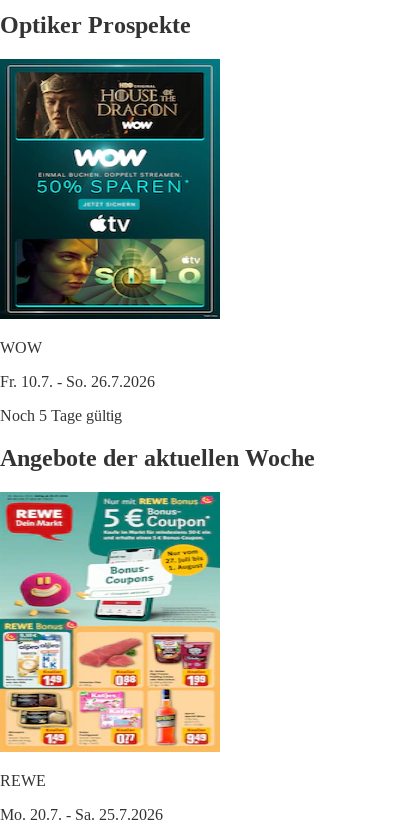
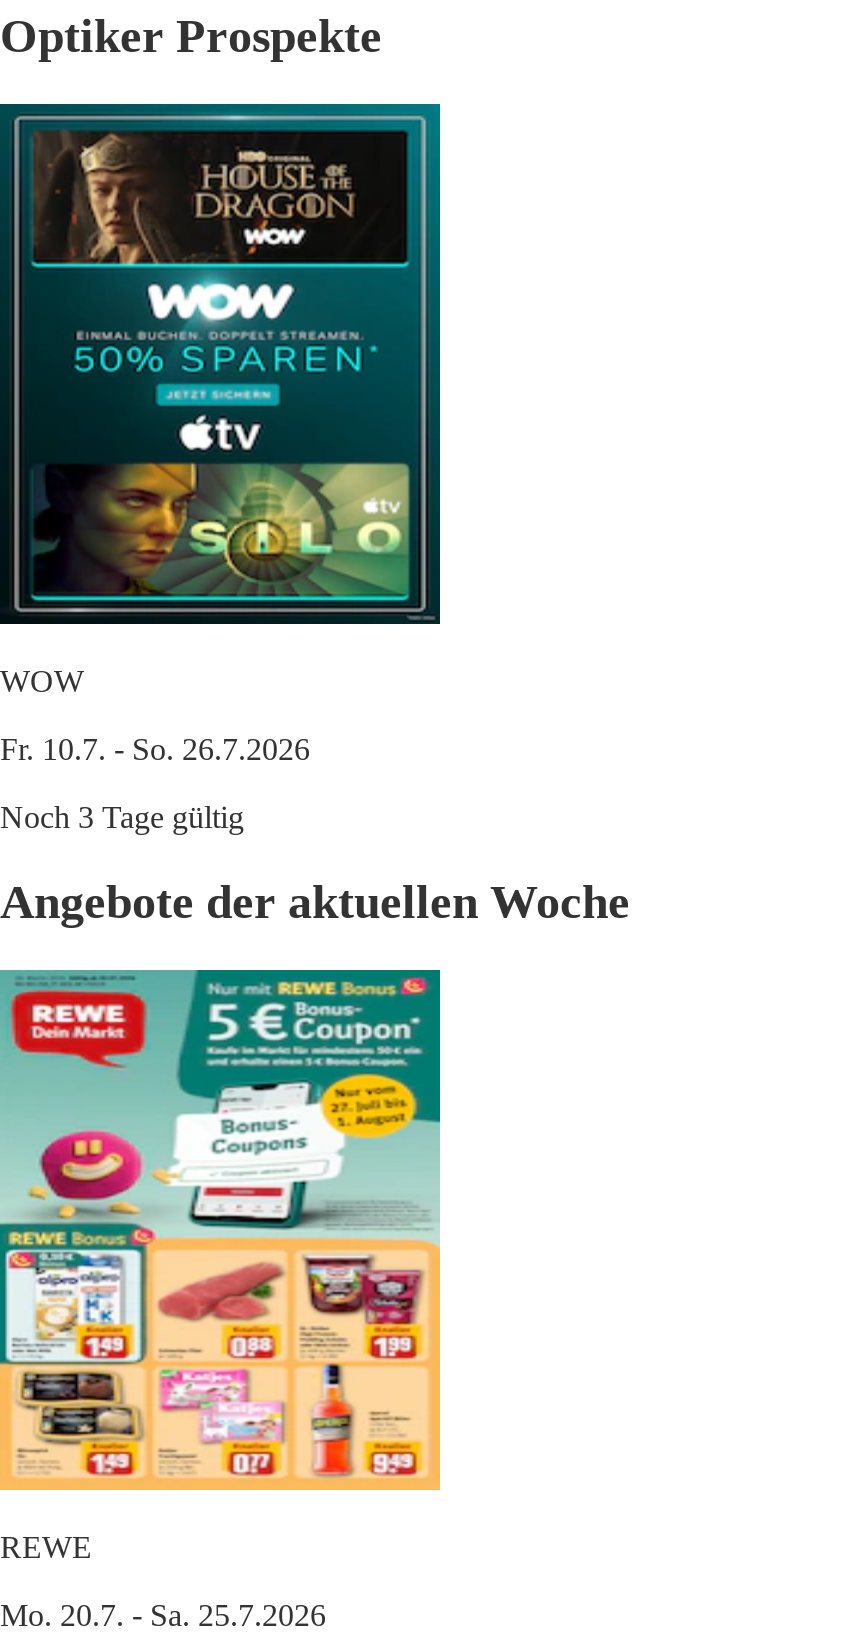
- Noch 5 Tage gültig
+ Noch 3 Tage gültig
